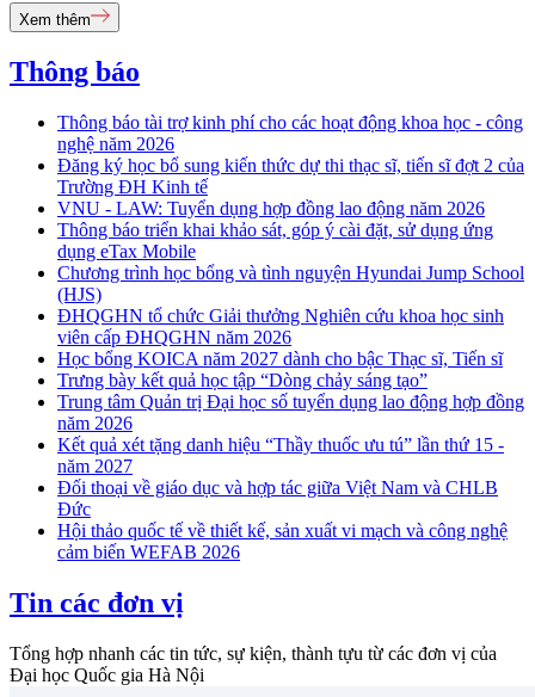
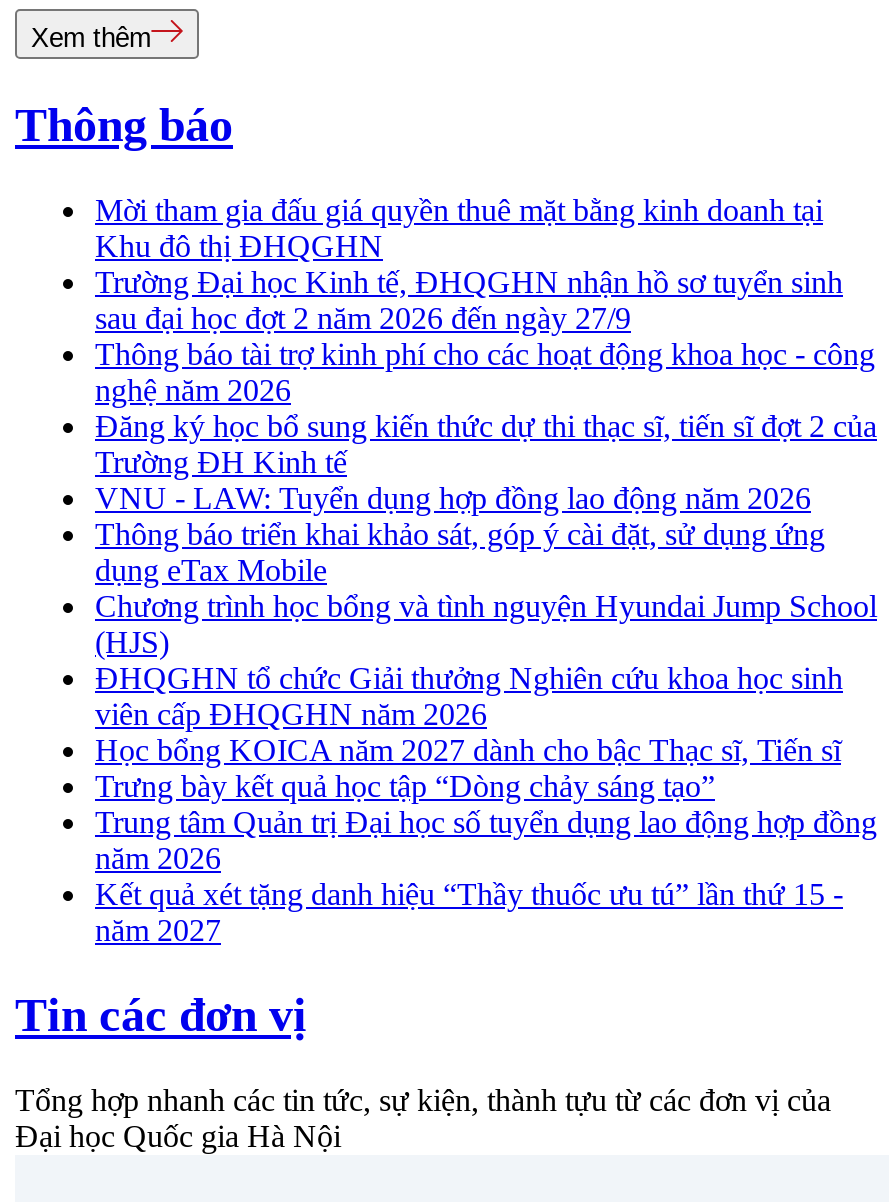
+ Mời tham gia đấu giá quyền thuê mặt bằng kinh doanh tại
+ Khu đô thị ĐHQGHN
+ Trường Đại học Kinh tế, ĐHQGHN nhận hồ sơ tuyển sinh
+ sau đại học đợt 2 năm 2026 đến ngày 27/9

moved down: Thông báo tài trợ kinh phí cho các hoạt động khoa học - công | nghệ năm 2026 | Đăng ký học bổ sung kiến thức dự thi thạc sĩ, tiến sĩ đợt 2 của | ... | Kết quả xét tặng danh hiệu “Thầy thuốc ưu tú” lần thứ 15 - | năm 2027

- Đối thoại về giáo dục và hợp tác giữa Việt Nam và CHLB
- Đức
- Hội thảo quốc tế về thiết kế, sản xuất vi mạch và công nghệ
- cảm biến WEFAB 2026
